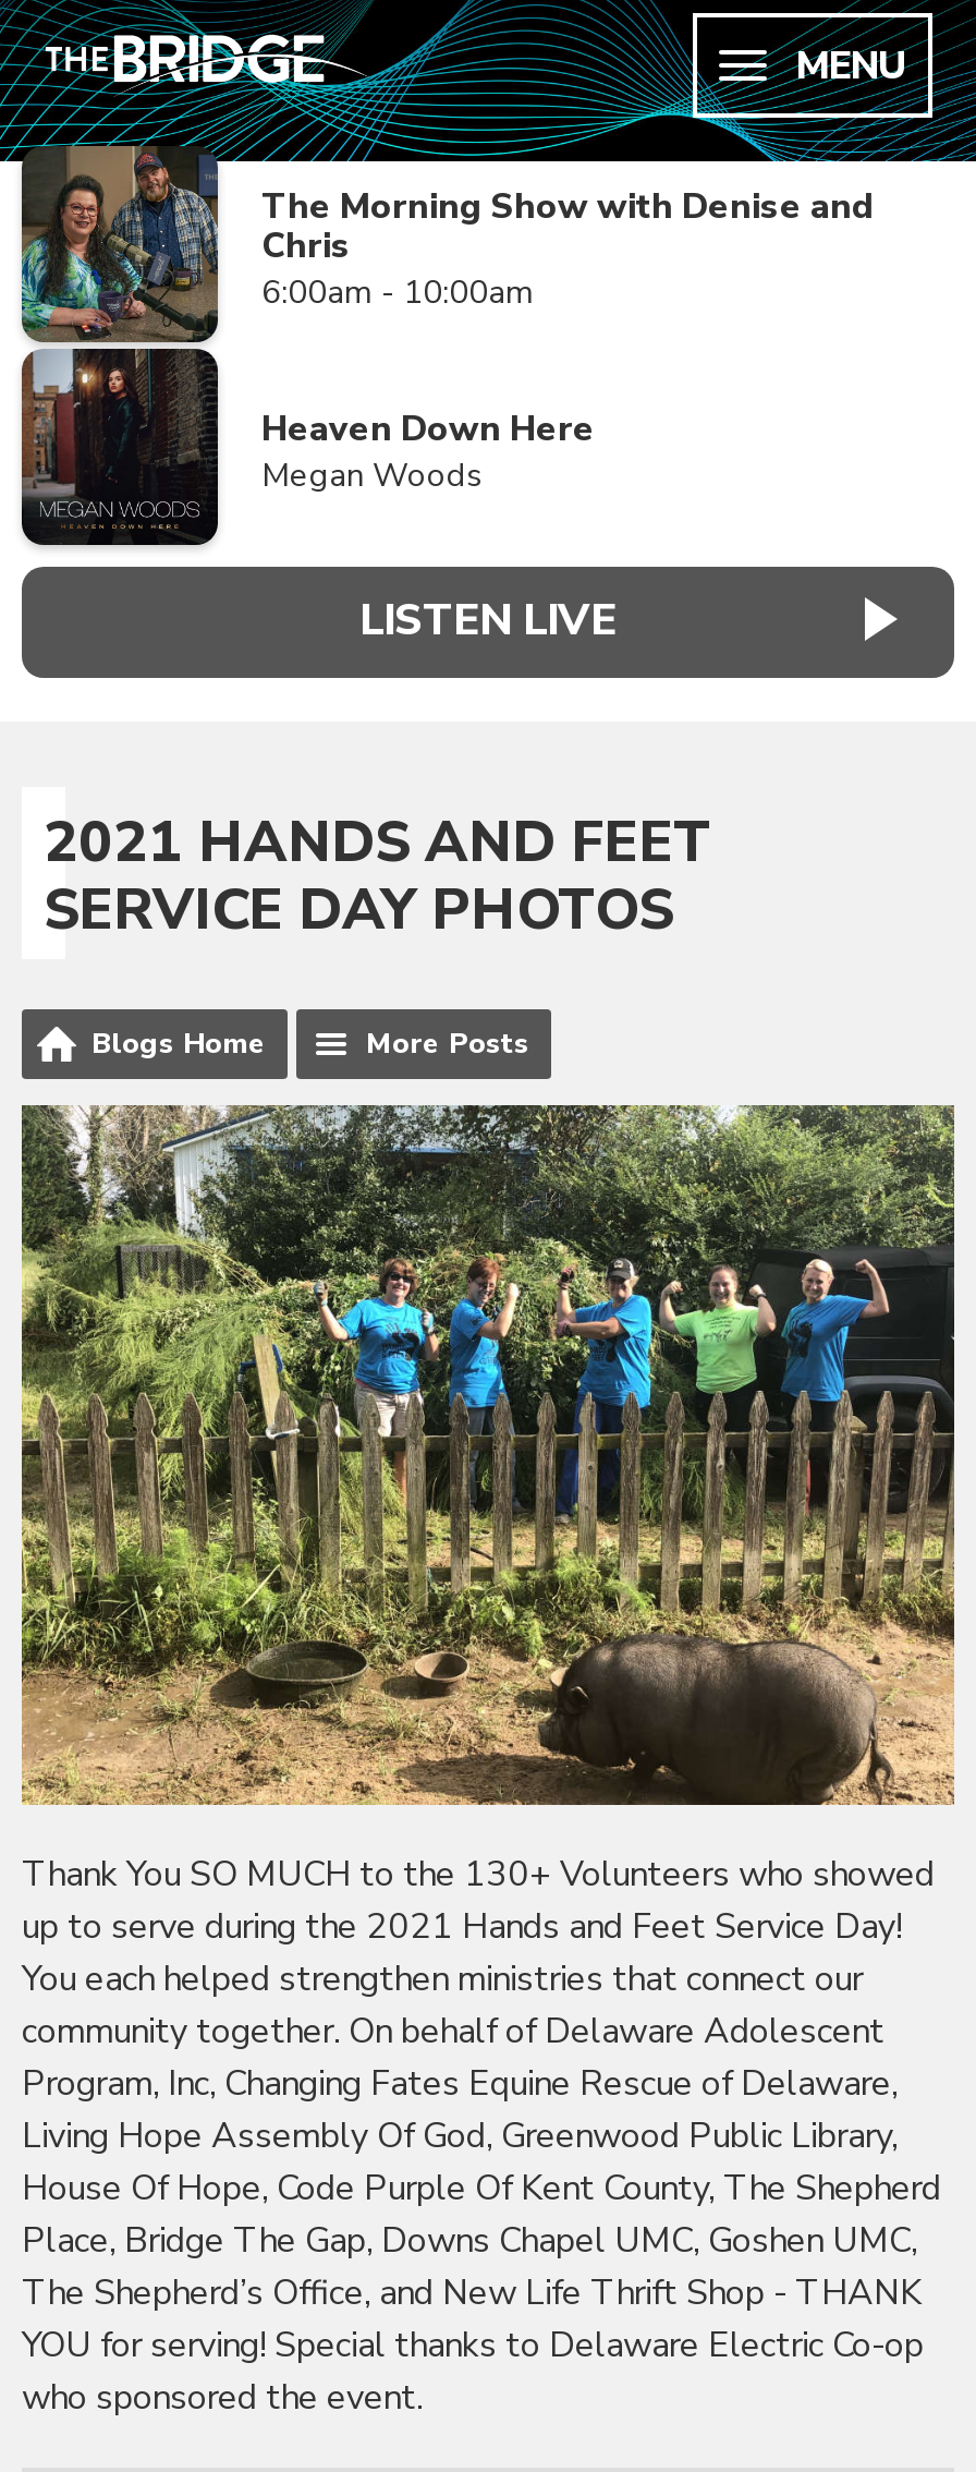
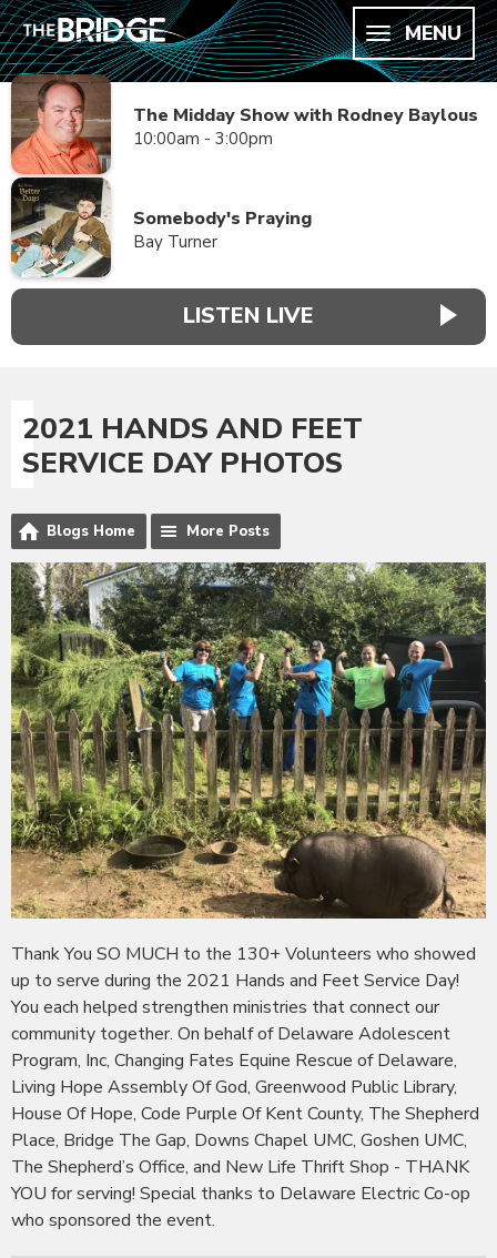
- [image]
- The Morning Show with Denise and
- Chris
- 6:00am - 10:00am
+ [image]
+ The Midday Show with Rodney Baylous
+ 10:00am - 3:00pm

- Heaven Down Here
- Megan Woods
+ Somebody's Praying
+ Bay Turner
